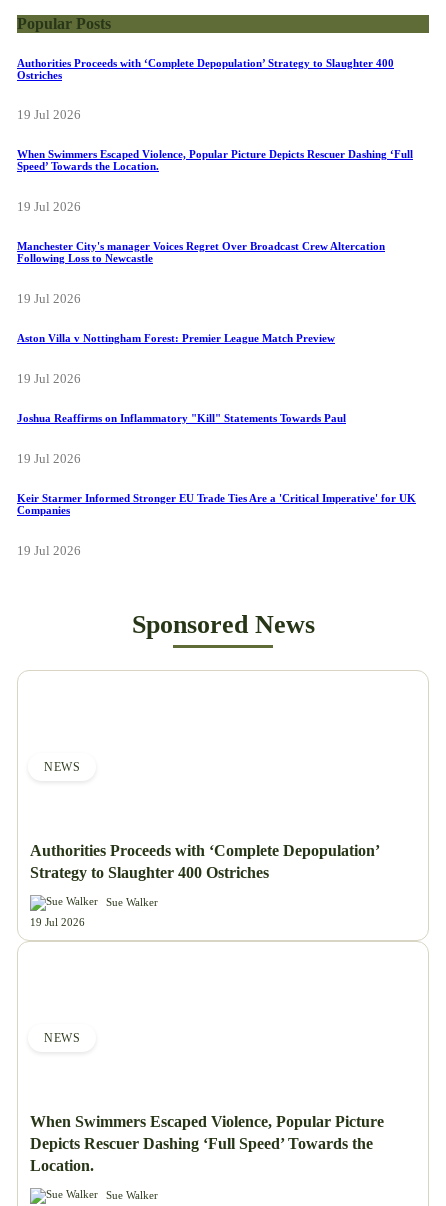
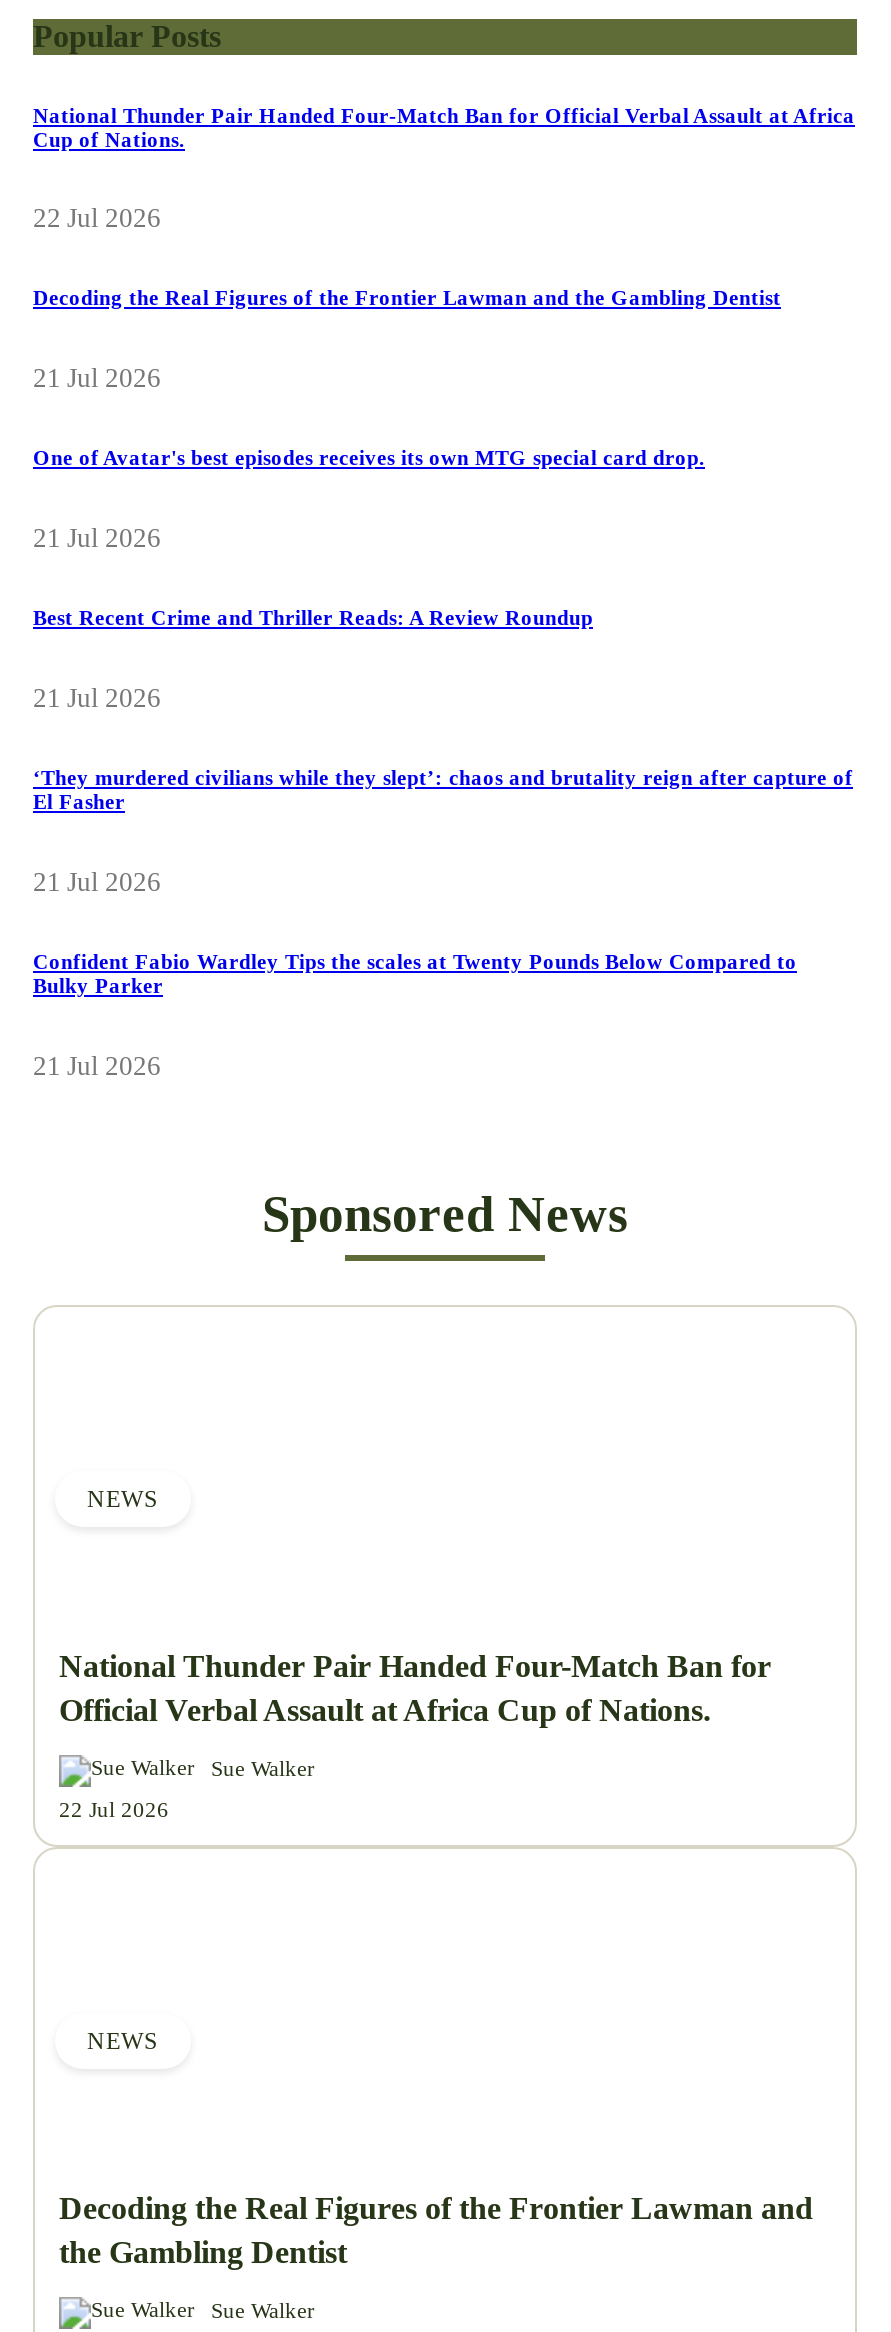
- Authorities Proceeds with ‘Complete Depopulation’ Strategy to Slaughter 400
- Ostriches
+ National Thunder Pair Handed Four-Match Ban for Official Verbal Assault at Africa
+ Cup of Nations.

- 19 Jul 2026
+ 22 Jul 2026

- When Swimmers Escaped Violence, Popular Picture Depicts Rescuer Dashing ‘Full
- Speed’ Towards the Location.
+ Decoding the Real Figures of the Frontier Lawman and the Gambling Dentist

- 19 Jul 2026
+ 21 Jul 2026

- Manchester City's manager Voices Regret Over Broadcast Crew Altercation
- Following Loss to Newcastle
+ One of Avatar's best episodes receives its own MTG special card drop.

- 19 Jul 2026
+ 21 Jul 2026

- Aston Villa v Nottingham Forest: Premier League Match Preview
+ Best Recent Crime and Thriller Reads: A Review Roundup

- 19 Jul 2026
+ 21 Jul 2026

- Joshua Reaffirms on Inflammatory "Kill" Statements Towards Paul
+ ‘They murdered civilians while they slept’: chaos and brutality reign after capture of
+ El Fasher

- 19 Jul 2026
+ 21 Jul 2026

- Keir Starmer Informed Stronger EU Trade Ties Are a 'Critical Imperative' for UK
- Companies
+ Confident Fabio Wardley Tips the scales at Twenty Pounds Below Compared to
+ Bulky Parker

- 19 Jul 2026
+ 21 Jul 2026

- Authorities Proceeds with ‘Complete Depopulation’
- Strategy to Slaughter 400 Ostriches
+ National Thunder Pair Handed Four-Match Ban for
+ Official Verbal Assault at Africa Cup of Nations.

- 19 Jul 2026
+ 22 Jul 2026

- When Swimmers Escaped Violence, Popular Picture
- Depicts Rescuer Dashing ‘Full Speed’ Towards the
- Location.
+ Decoding the Real Figures of the Frontier Lawman and
+ the Gambling Dentist
